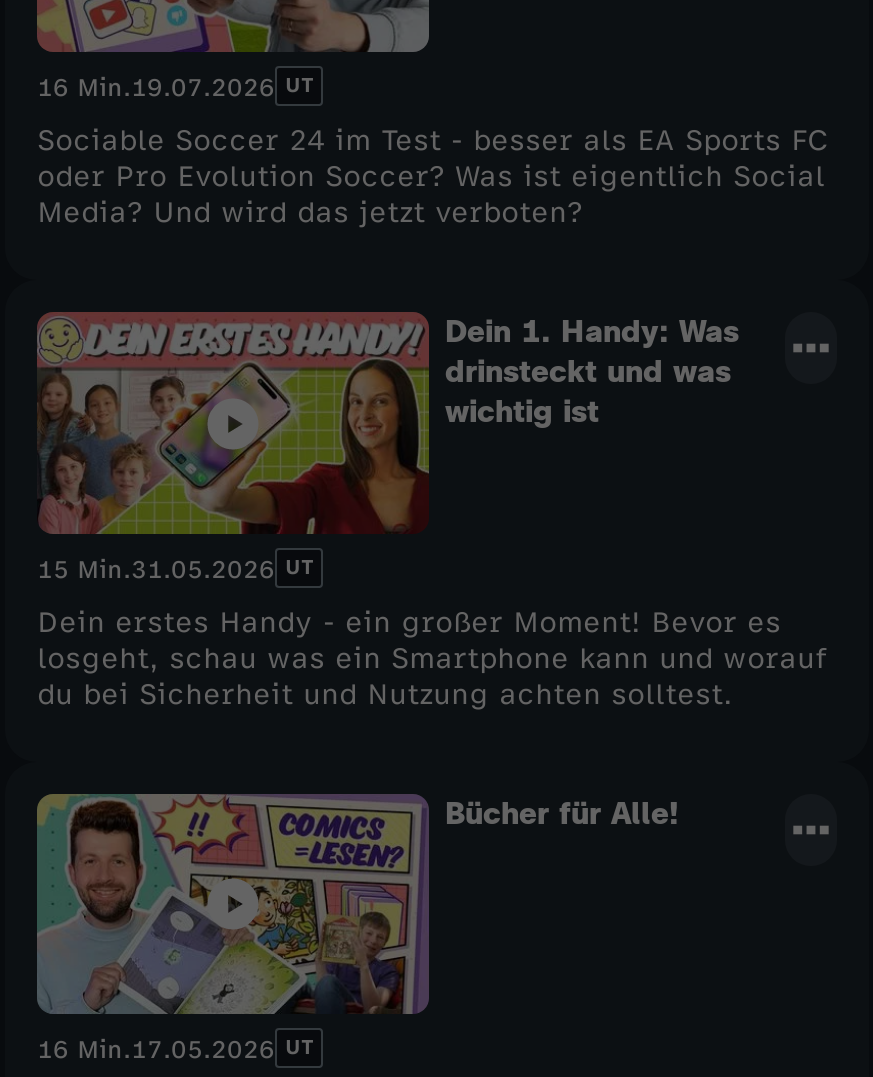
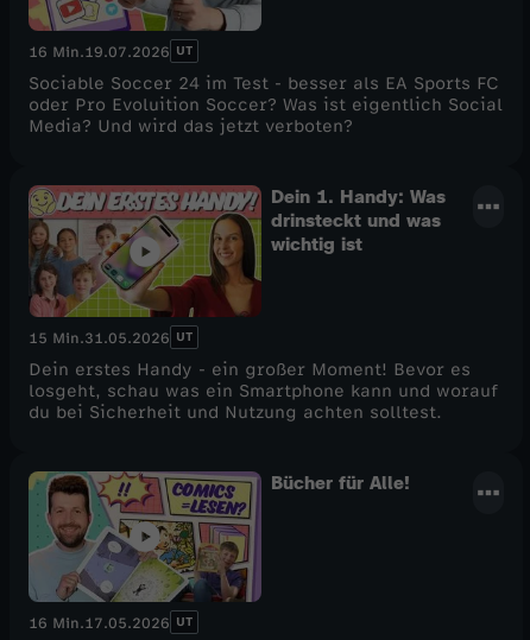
- oder Pro Evolution Soccer? Was ist eigentlich Social
+ oder Pro Evoluition Soccer? Was ist eigentlich Social
